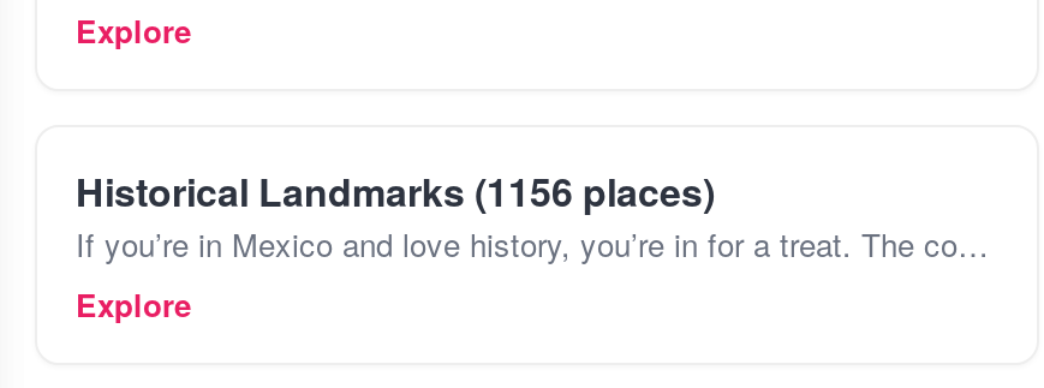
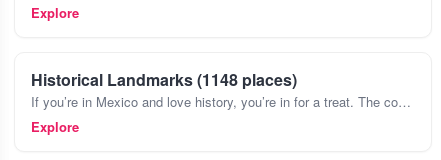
- Historical Landmarks (1156 places)
+ Historical Landmarks (1148 places)
